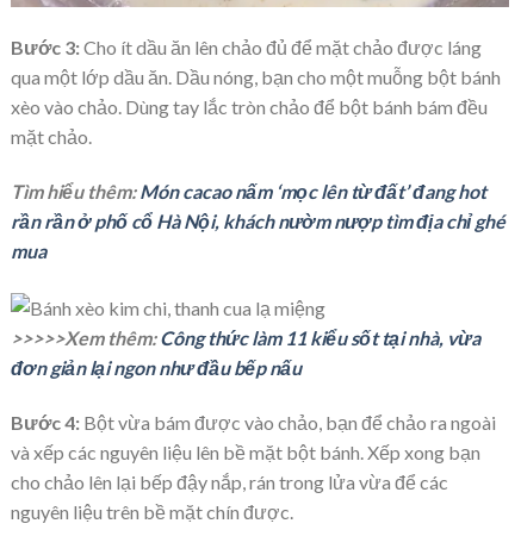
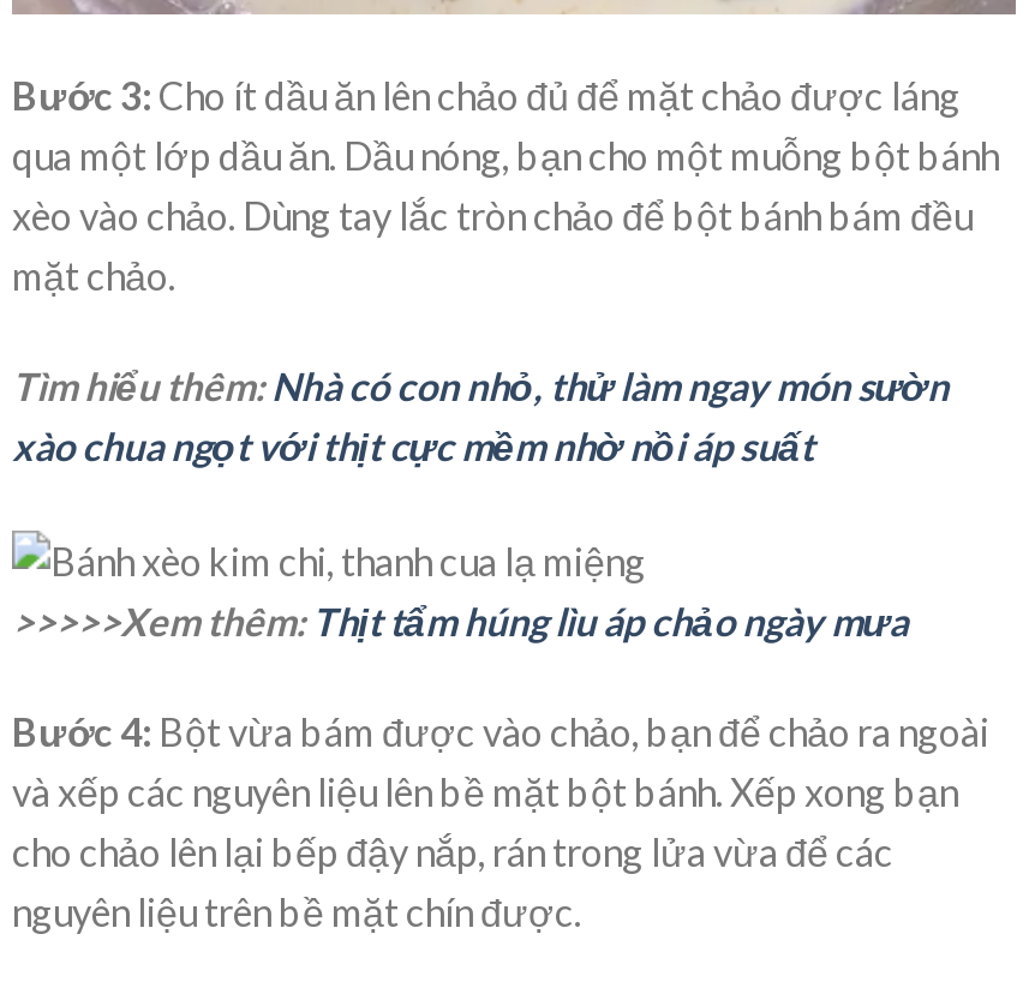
- Tìm hiểu thêm: Món cacao nấm ‘mọc lên từ đất’ đang hot
- rần rần ở phố cổ Hà Nội, khách nườm nượp tìm địa chỉ ghé
- mua
+ Tìm hiểu thêm: Nhà có con nhỏ, thử làm ngay món sườn
+ xào chua ngọt với thịt cực mềm nhờ nồi áp suất

- >>>>>Xem thêm: Công thức làm 11 kiểu sốt tại nhà, vừa
- đơn giản lại ngon như đầu bếp nấu
+ >>>>>Xem thêm: Thịt tẩm húng lìu áp chảo ngày mưa
